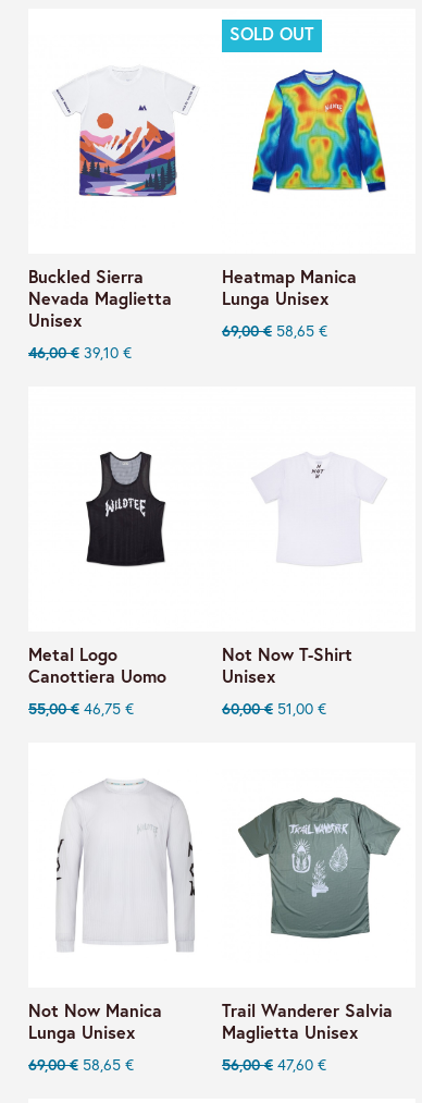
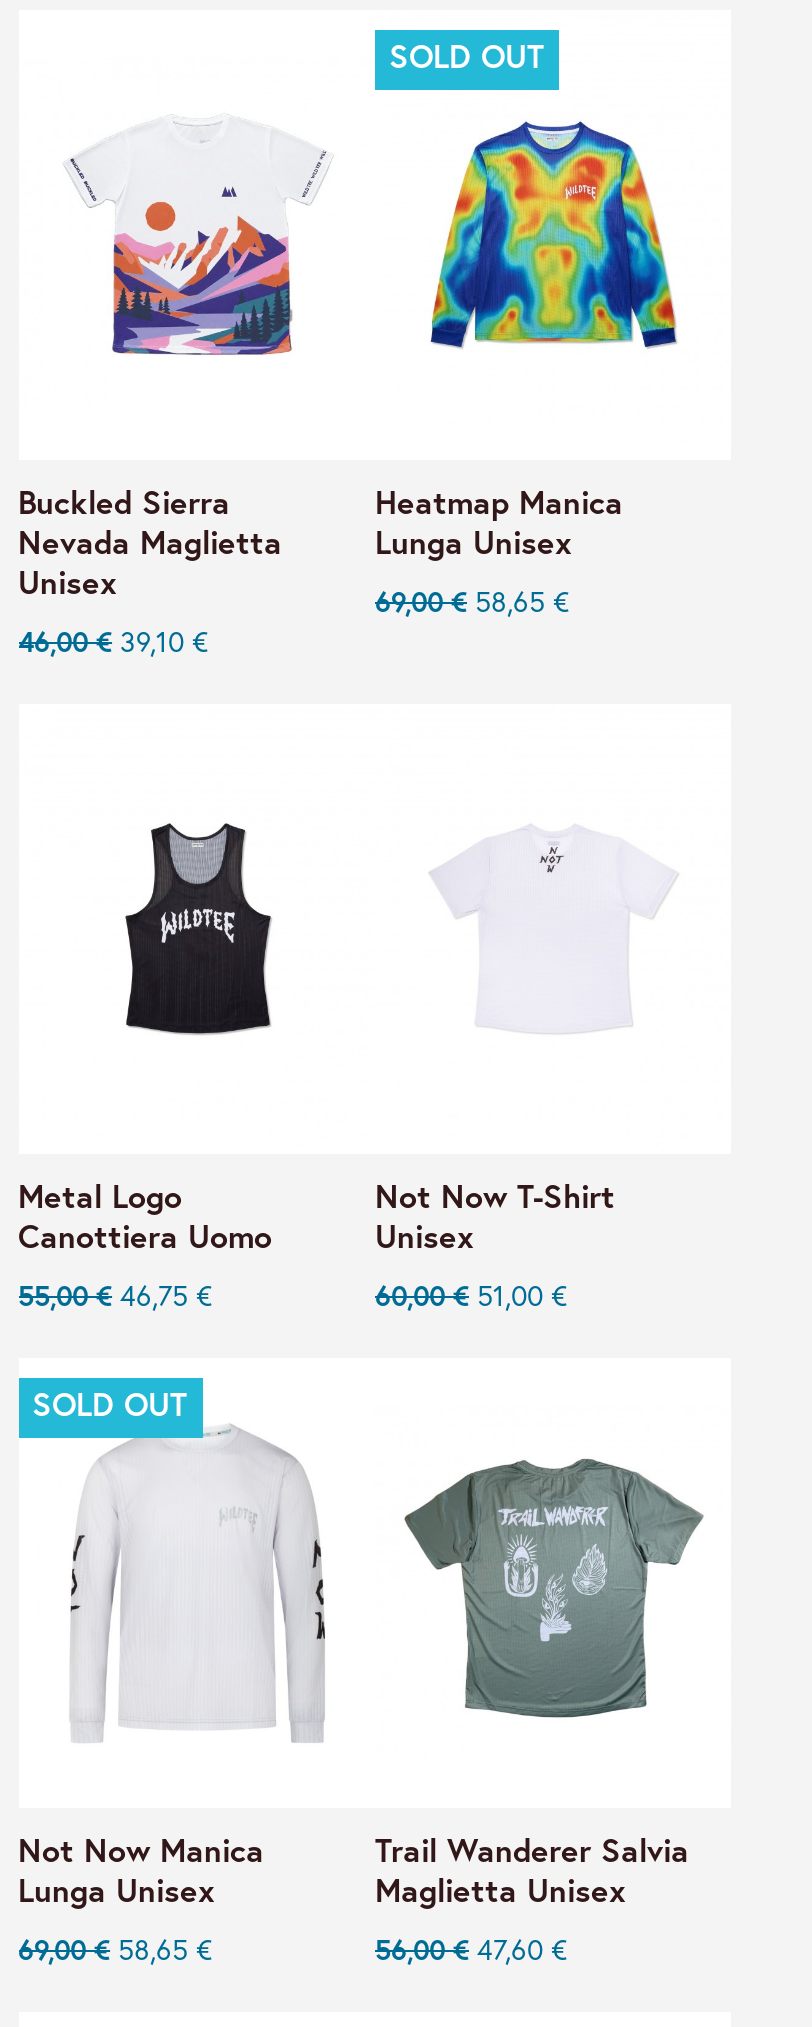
+ SOLD OUT
